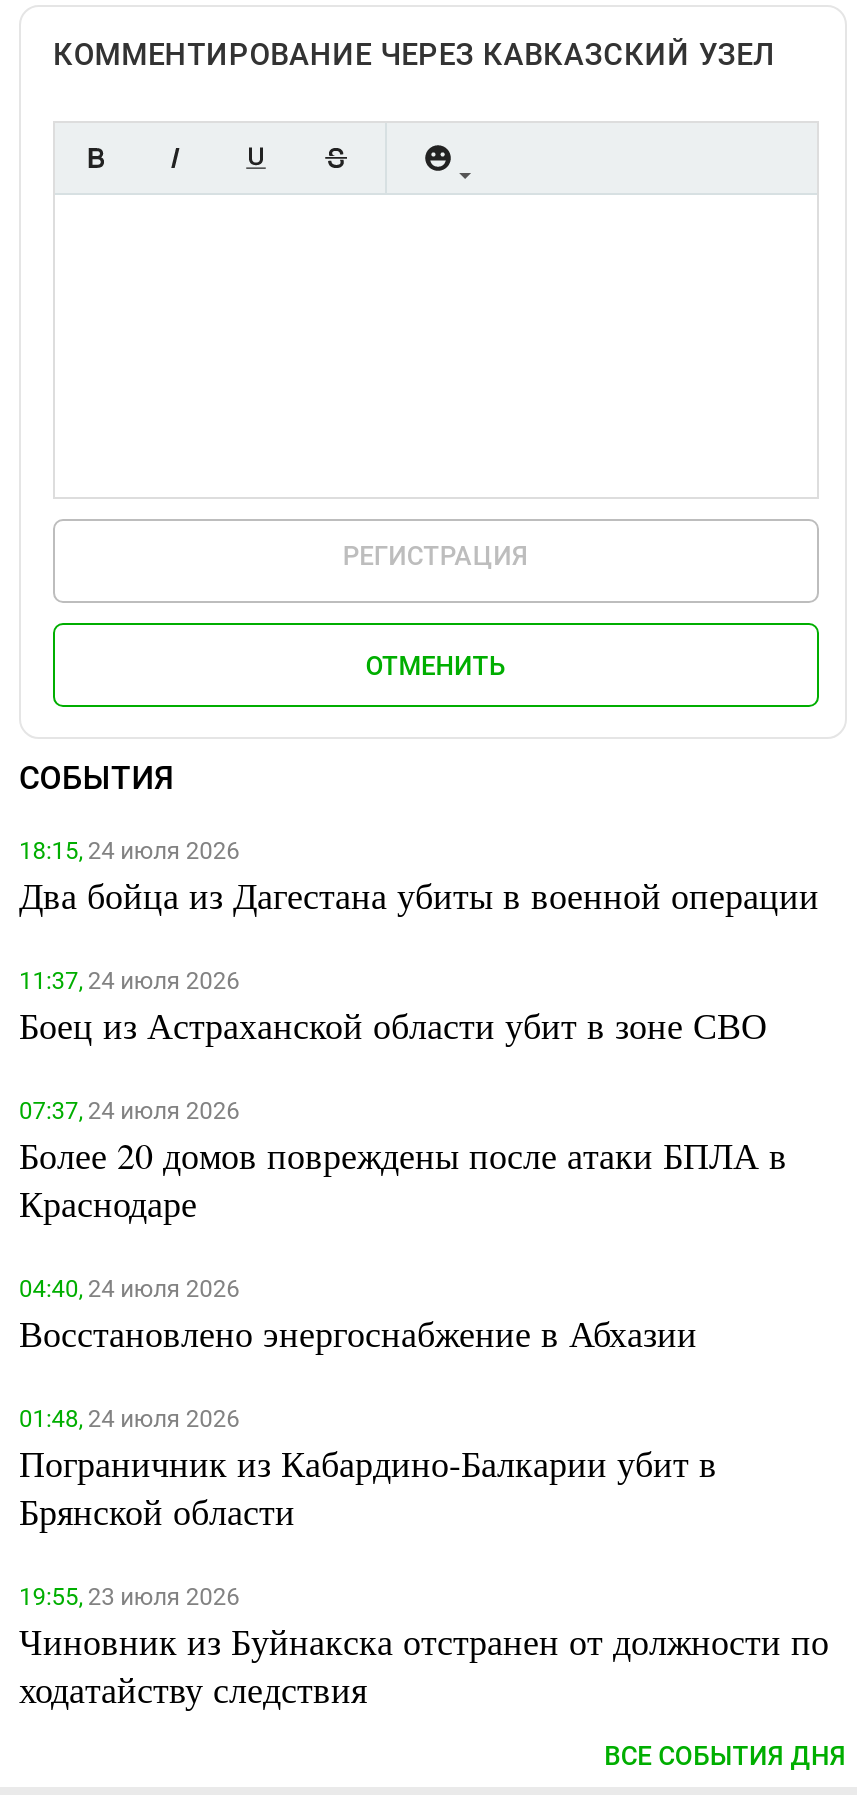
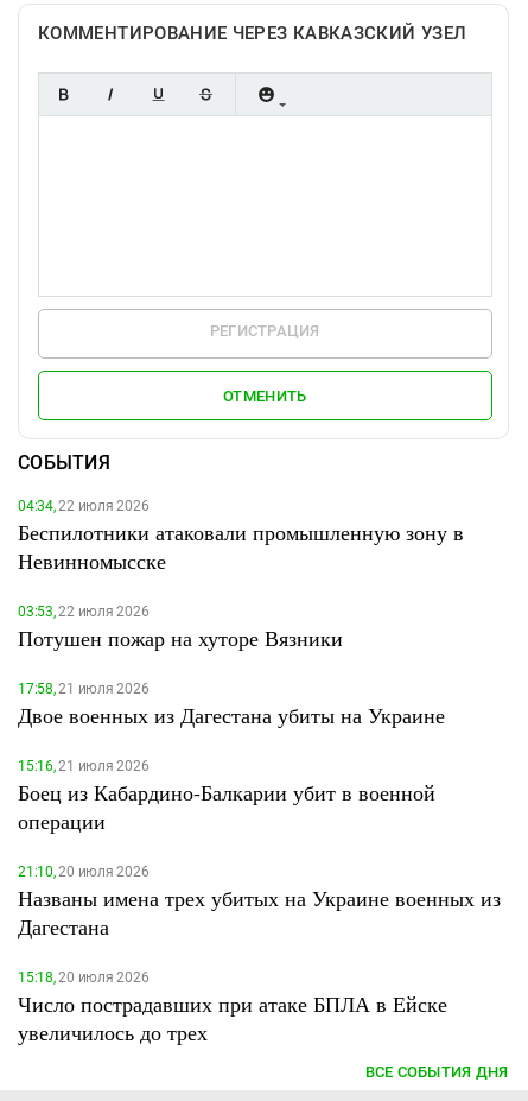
- 18:15, 24 июля 2026
- Два бойца из Дагестана убиты в военной операции
+ 04:34, 22 июля 2026
+ Беспилотники атаковали промышленную зону в
+ Невинномысске

- 11:37, 24 июля 2026
- Боец из Астраханской области убит в зоне СВО
+ 03:53, 22 июля 2026
+ Потушен пожар на хуторе Вязники

- 07:37, 24 июля 2026
- Более 20 домов повреждены после атаки БПЛА в
- Краснодаре
+ 17:58, 21 июля 2026
+ Двое военных из Дагестана убиты на Украине

- 04:40, 24 июля 2026
- Восстановлено энергоснабжение в Абхазии
+ 15:16, 21 июля 2026
+ Боец из Кабардино-Балкарии убит в военной
+ операции

- 01:48, 24 июля 2026
- Пограничник из Кабардино-Балкарии убит в
- Брянской области
+ 21:10, 20 июля 2026
+ Названы имена трех убитых на Украине военных из
+ Дагестана

- 19:55, 23 июля 2026
- Чиновник из Буйнакска отстранен от должности по
- ходатайству следствия
+ 15:18, 20 июля 2026
+ Число пострадавших при атаке БПЛА в Ейске
+ увеличилось до трех
